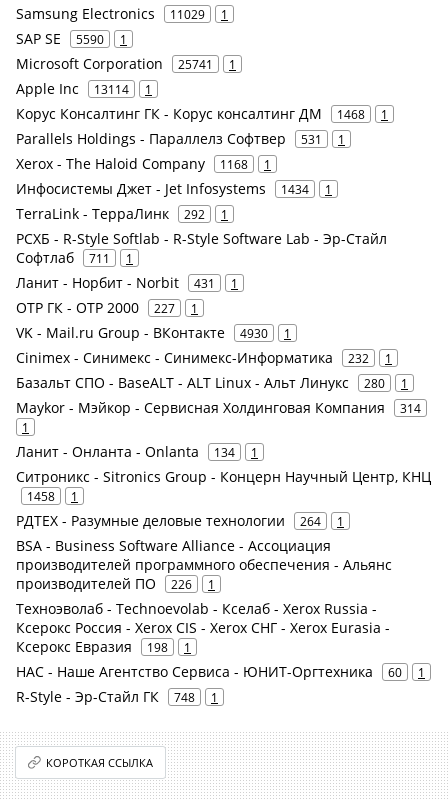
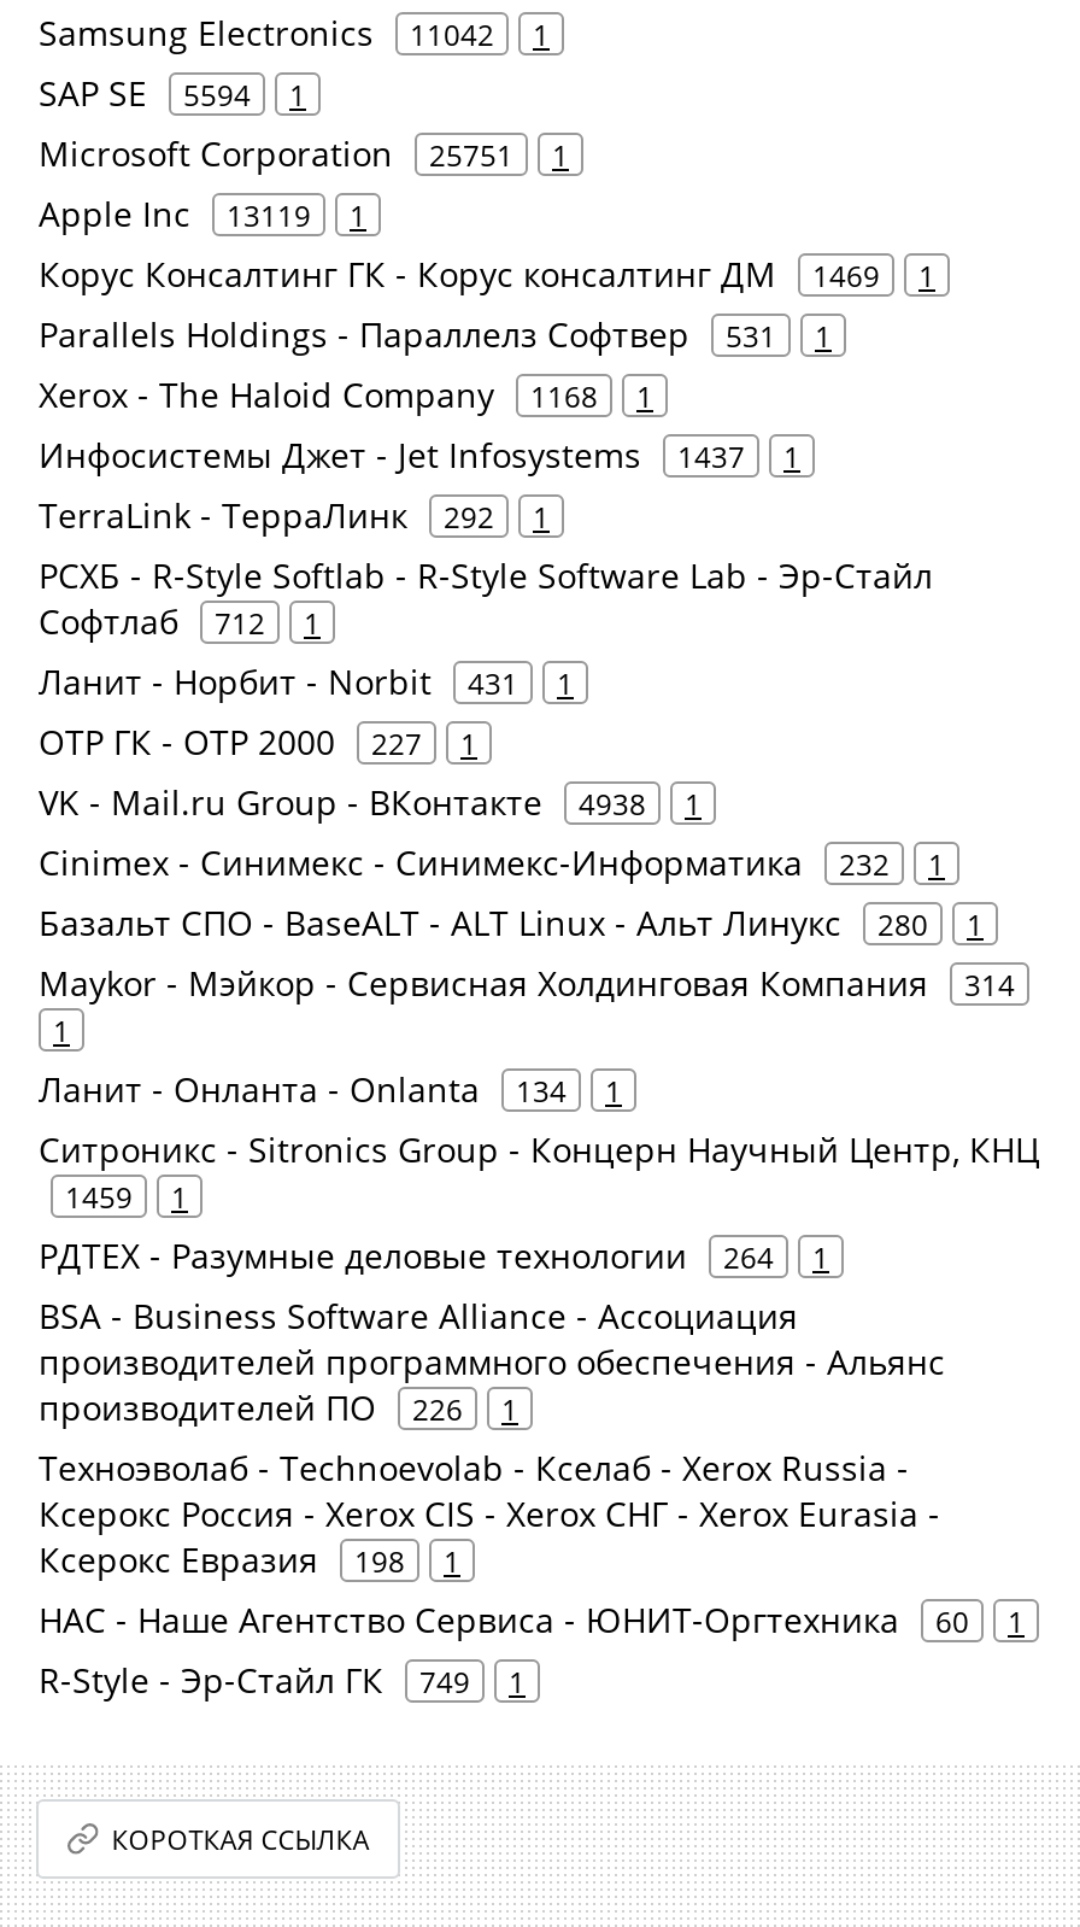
- Samsung Electronics 11029 1
+ Samsung Electronics 11042 1

- SAP SE 5590 1
+ SAP SE 5594 1

- Microsoft Corporation 25741 1
+ Microsoft Corporation 25751 1

- Apple Inc 13114 1
+ Apple Inc 13119 1

- Корус Консалтинг ГК - Корус консалтинг ДМ 1468 1
+ Корус Консалтинг ГК - Корус консалтинг ДМ 1469 1

- Инфосистемы Джет - Jet Infosystems 1434 1
+ Инфосистемы Джет - Jet Infosystems 1437 1

- Софтлаб 711 1
+ Софтлаб 712 1

- VK - Mail.ru Group - ВКонтакте 4930 1
+ VK - Mail.ru Group - ВКонтакте 4938 1

- 1458 1
+ 1459 1

- R-Style - Эр-Стайл ГК 748 1
+ R-Style - Эр-Стайл ГК 749 1
